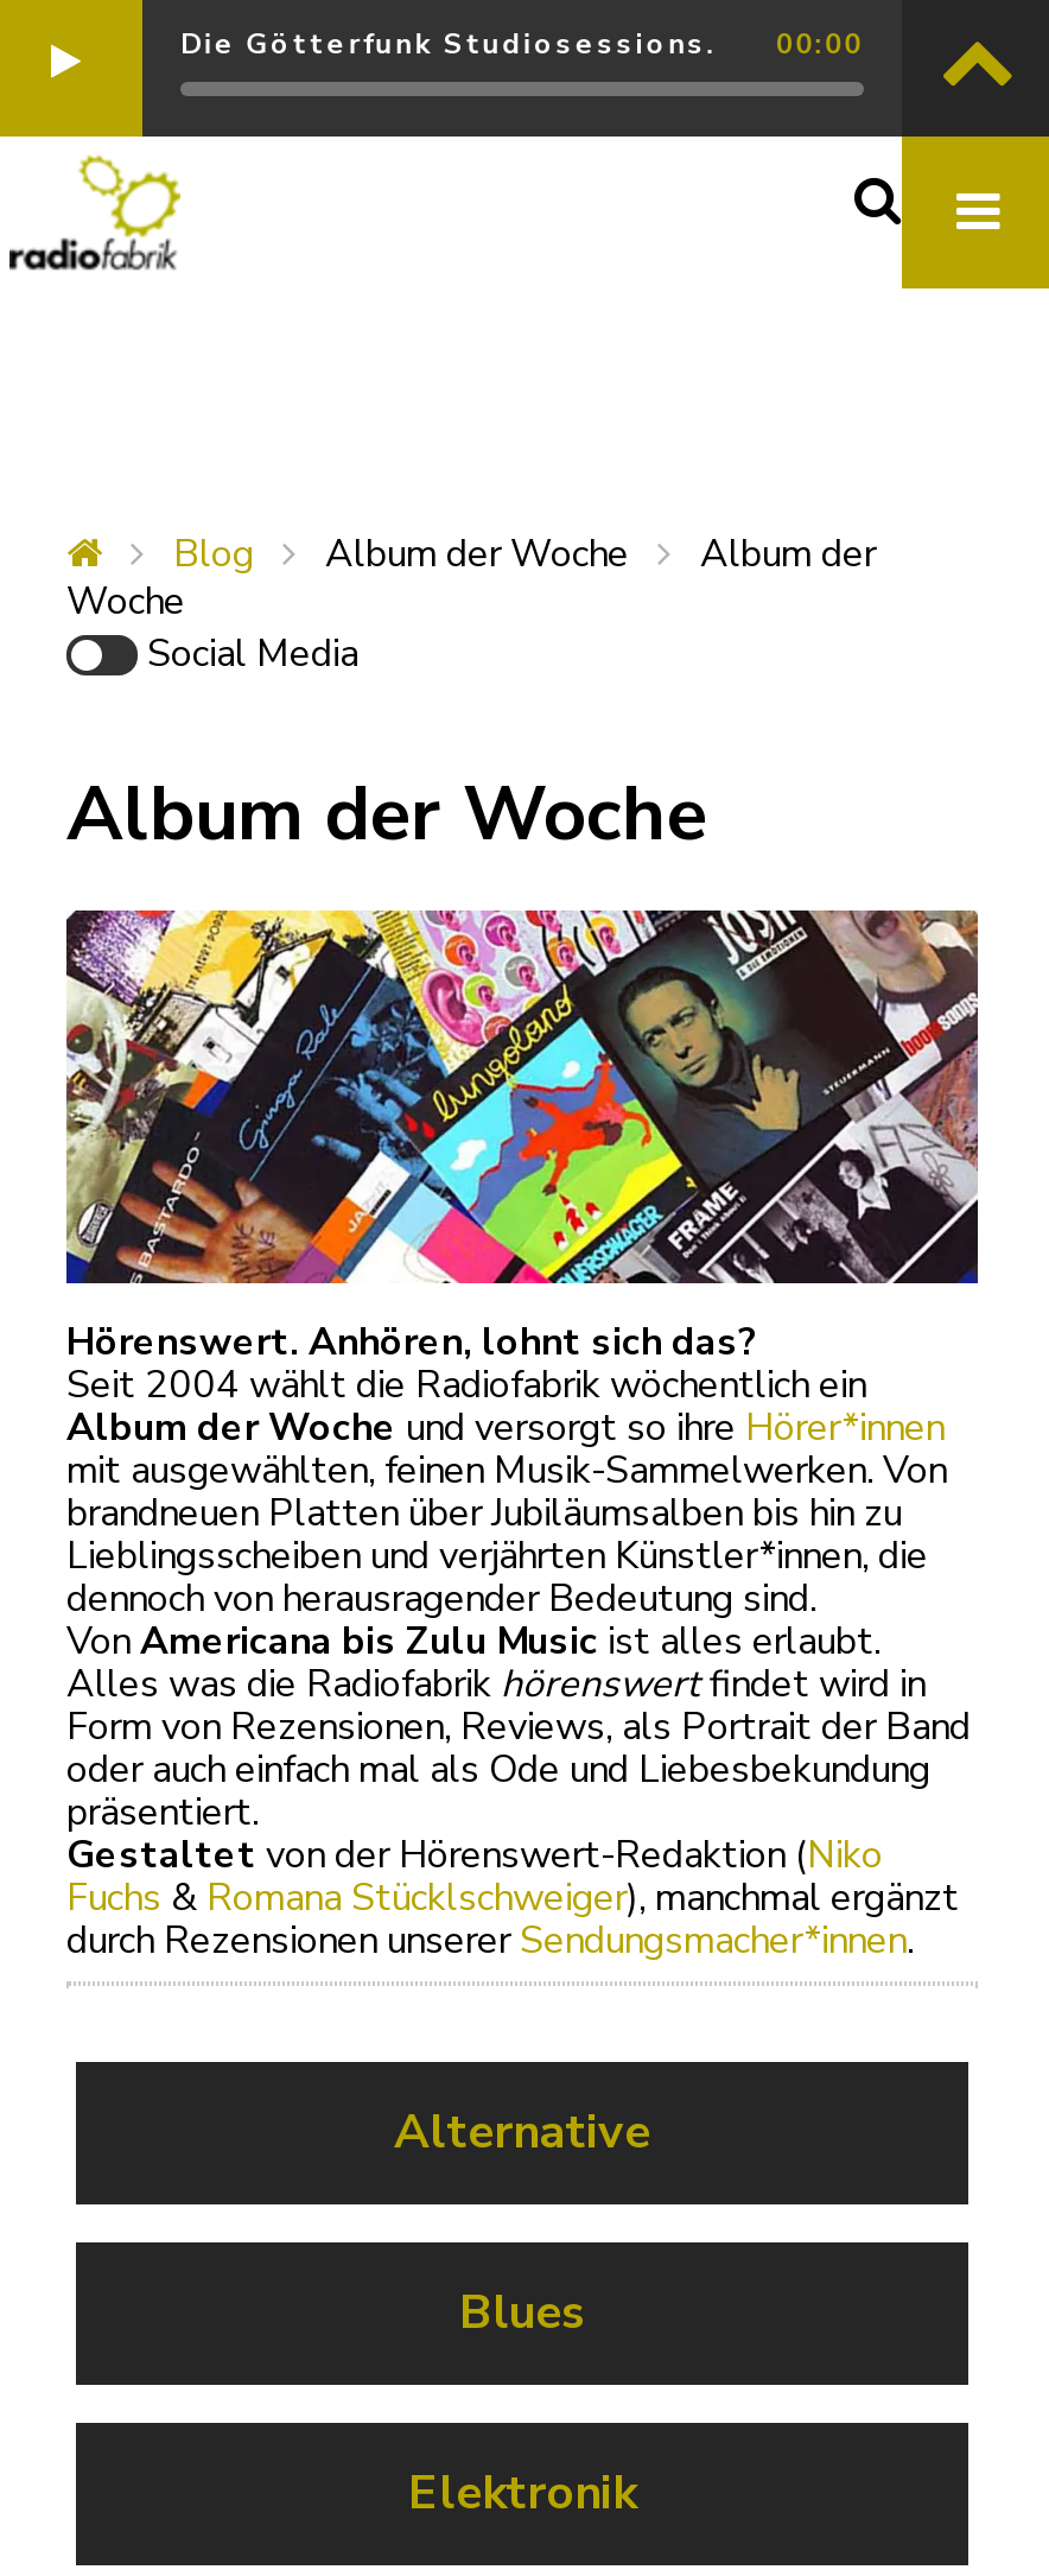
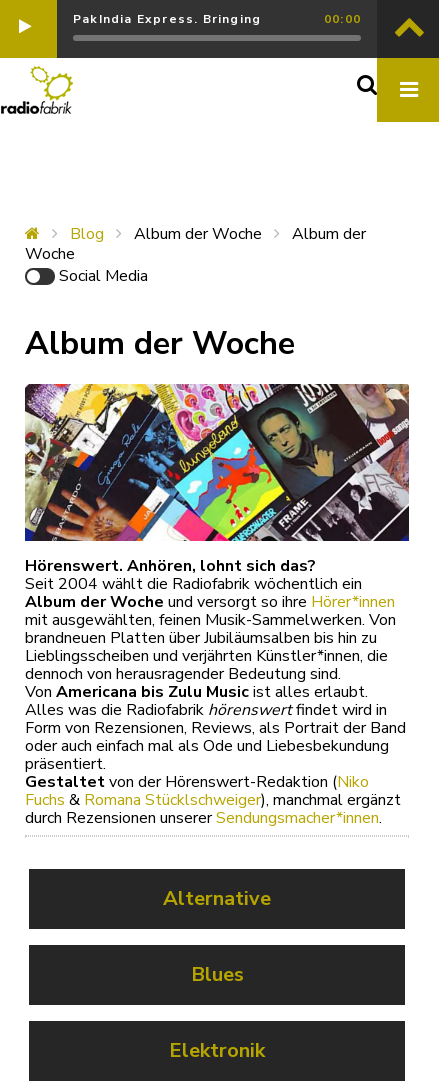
- Die Götterfunk Studiosessions.
+ PakIndia Express. Bringing
